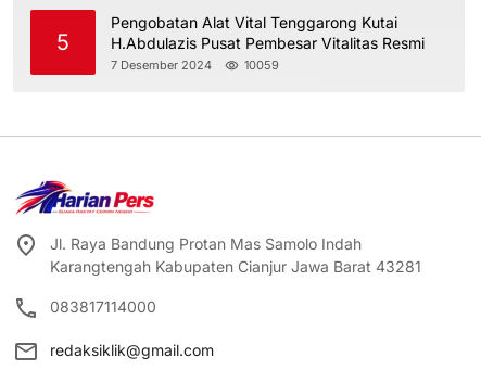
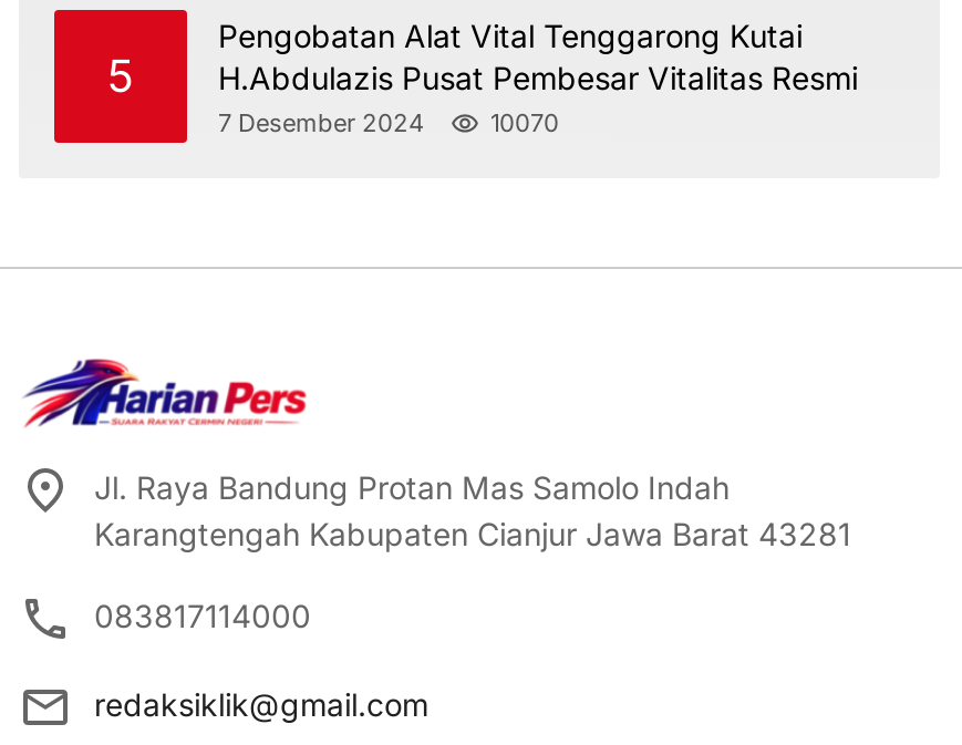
- 10059
+ 10070
